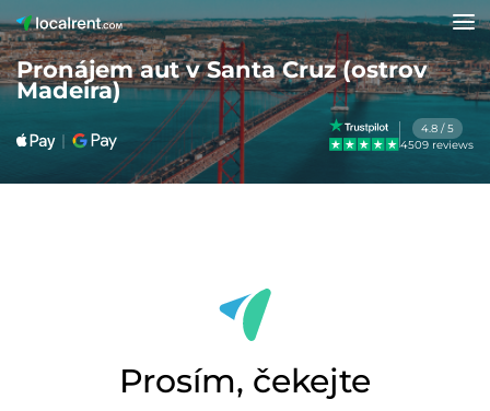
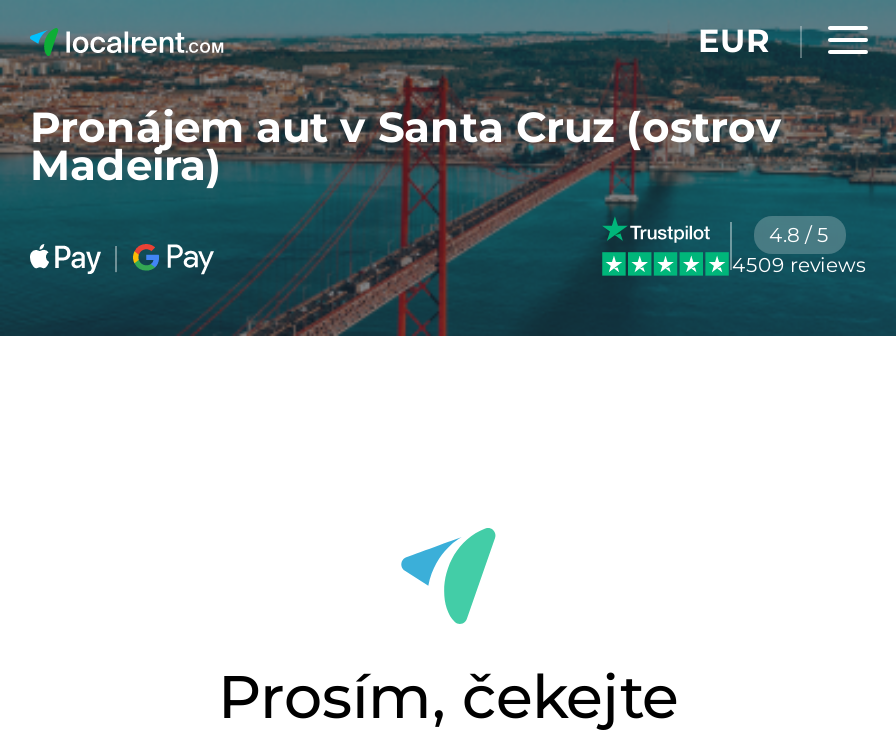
+ EUR
